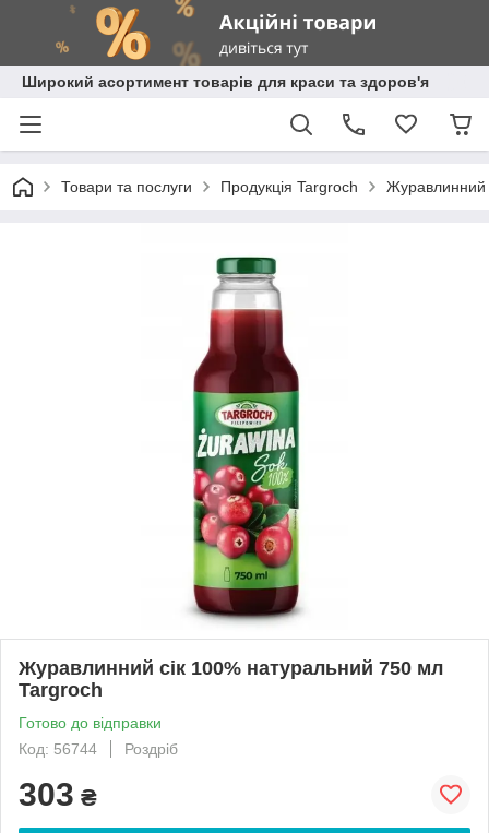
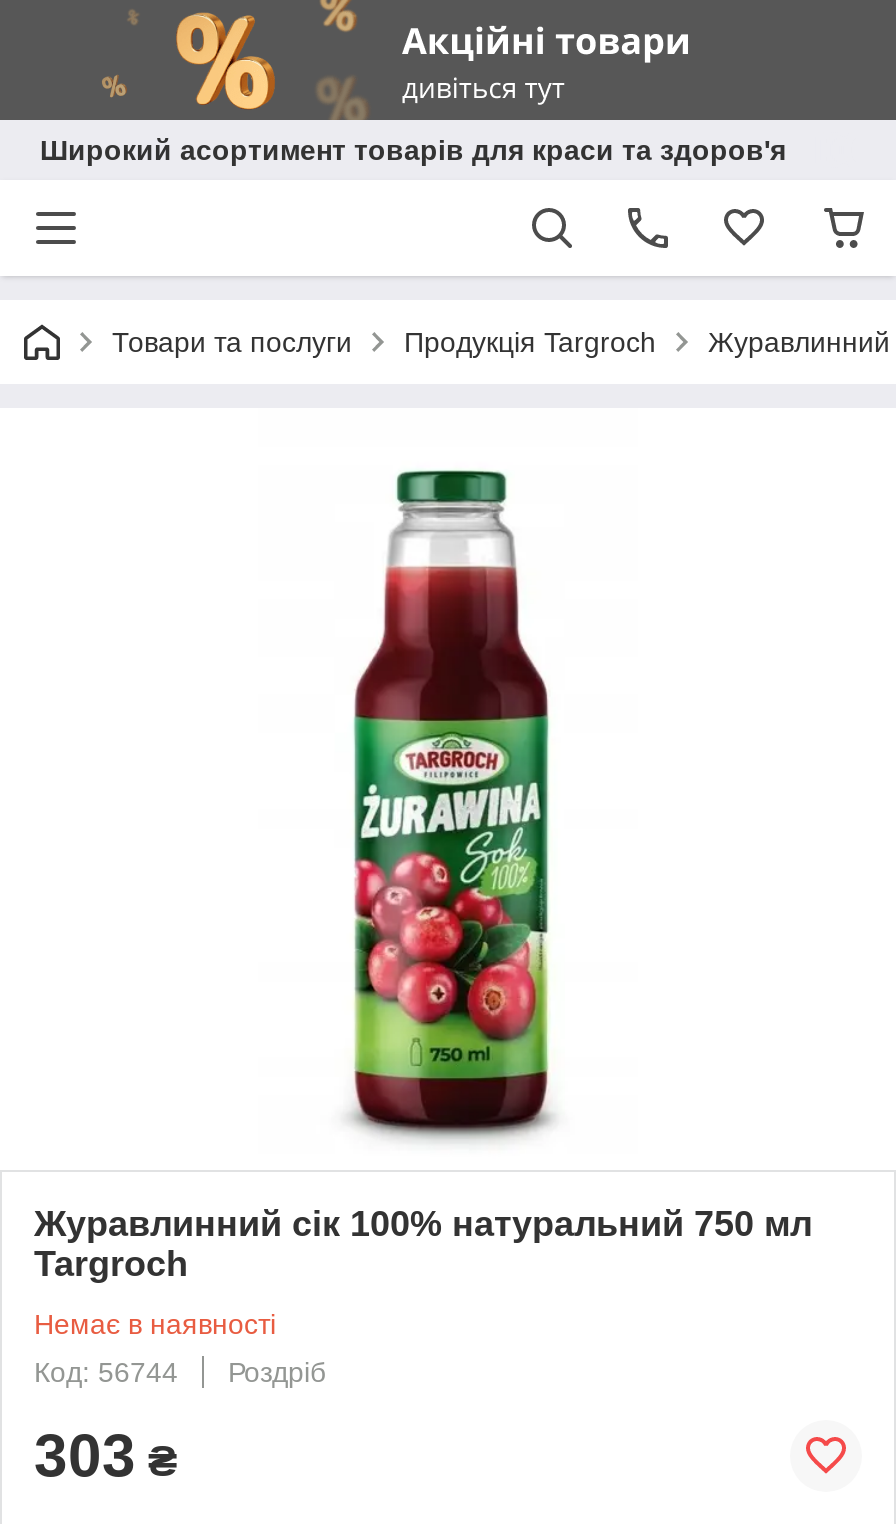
- Готово до відправки
+ Немає в наявності
